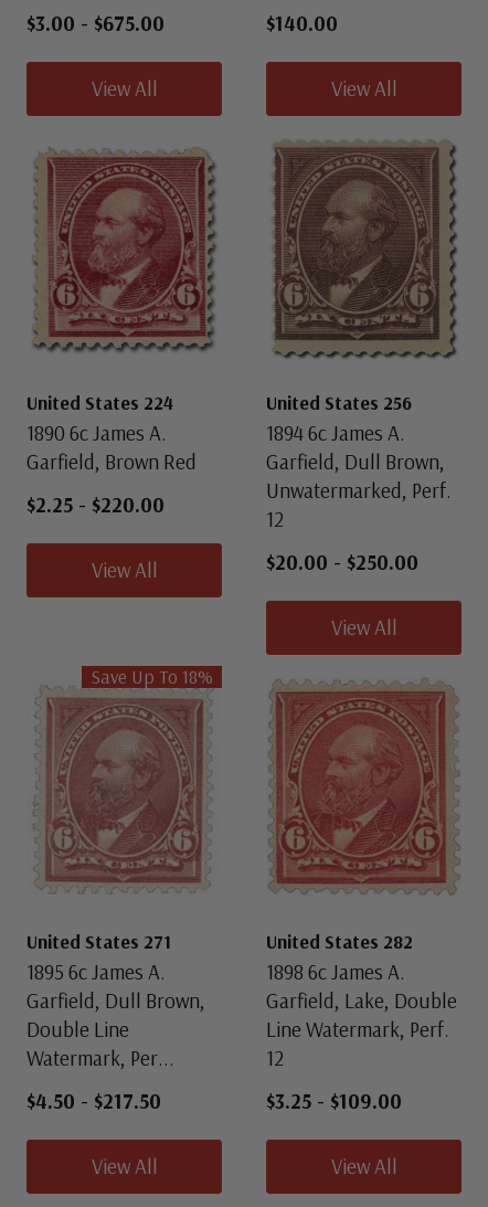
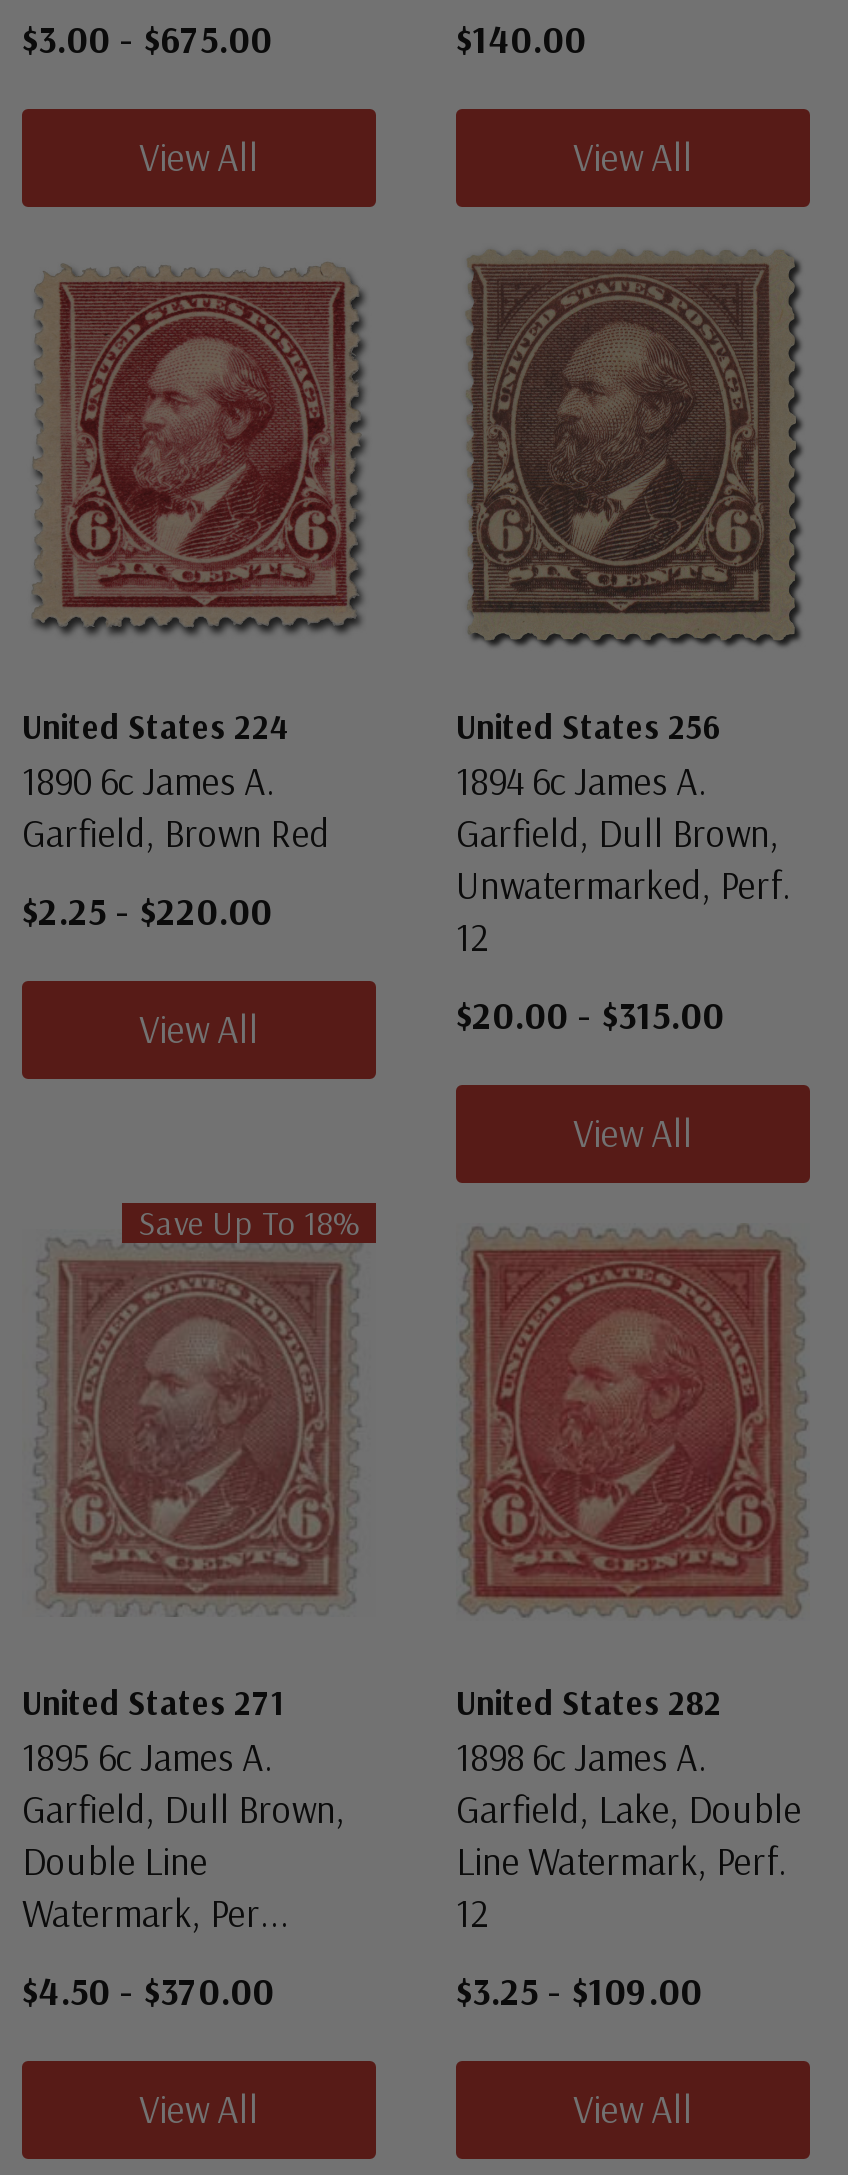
- $20.00 - $250.00
+ $20.00 - $315.00

- $4.50 - $217.50
+ $4.50 - $370.00
